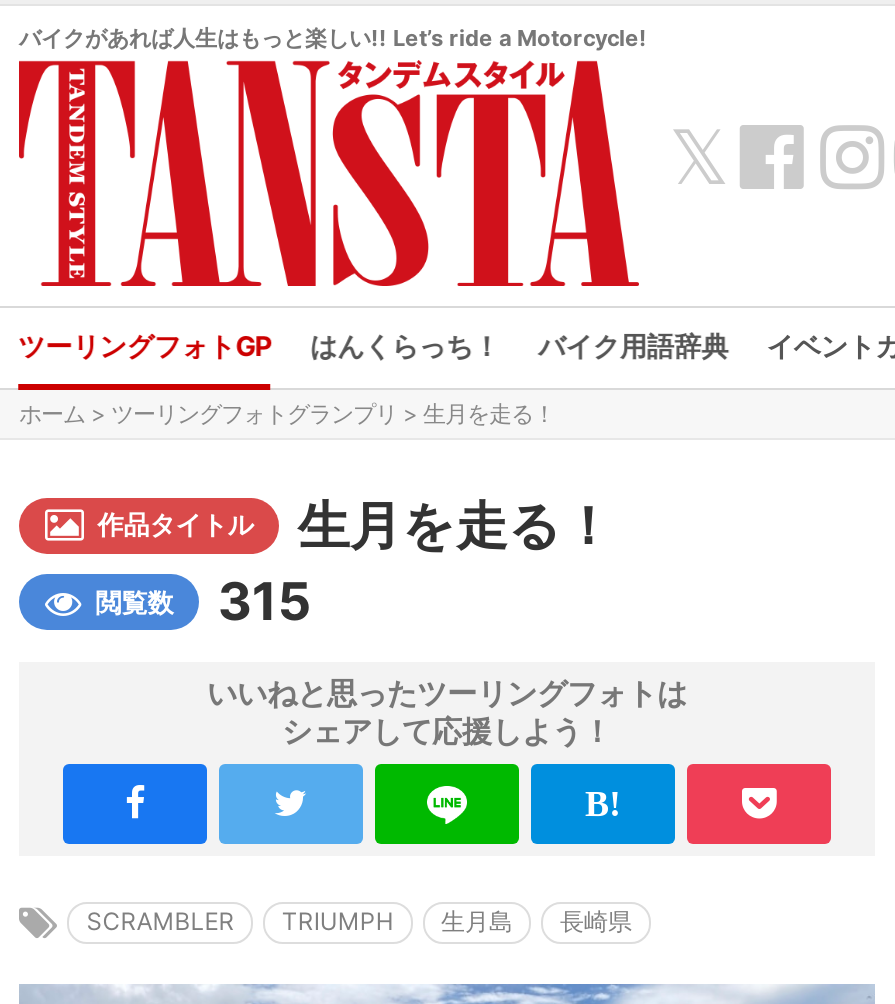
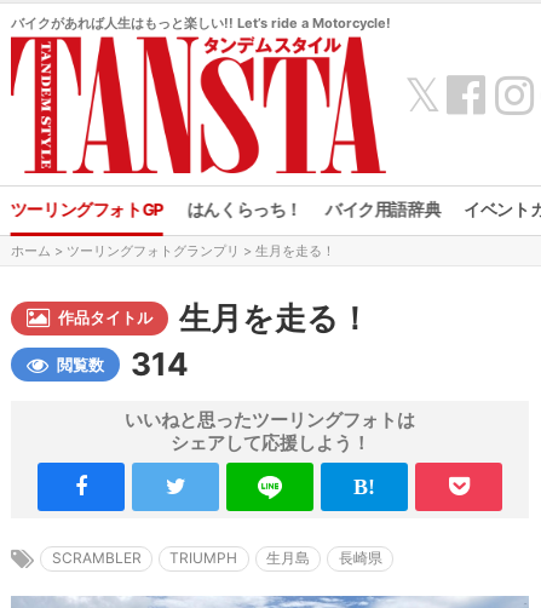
- 閲覧数 315
+ 閲覧数 314
